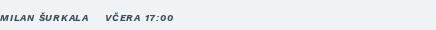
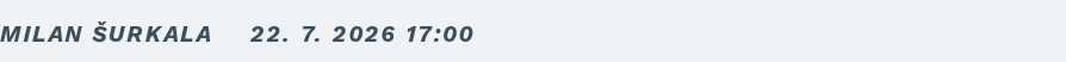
- MILAN ŠURKALA VČERA 17:00
+ MILAN ŠURKALA 22. 7. 2026 17:00
